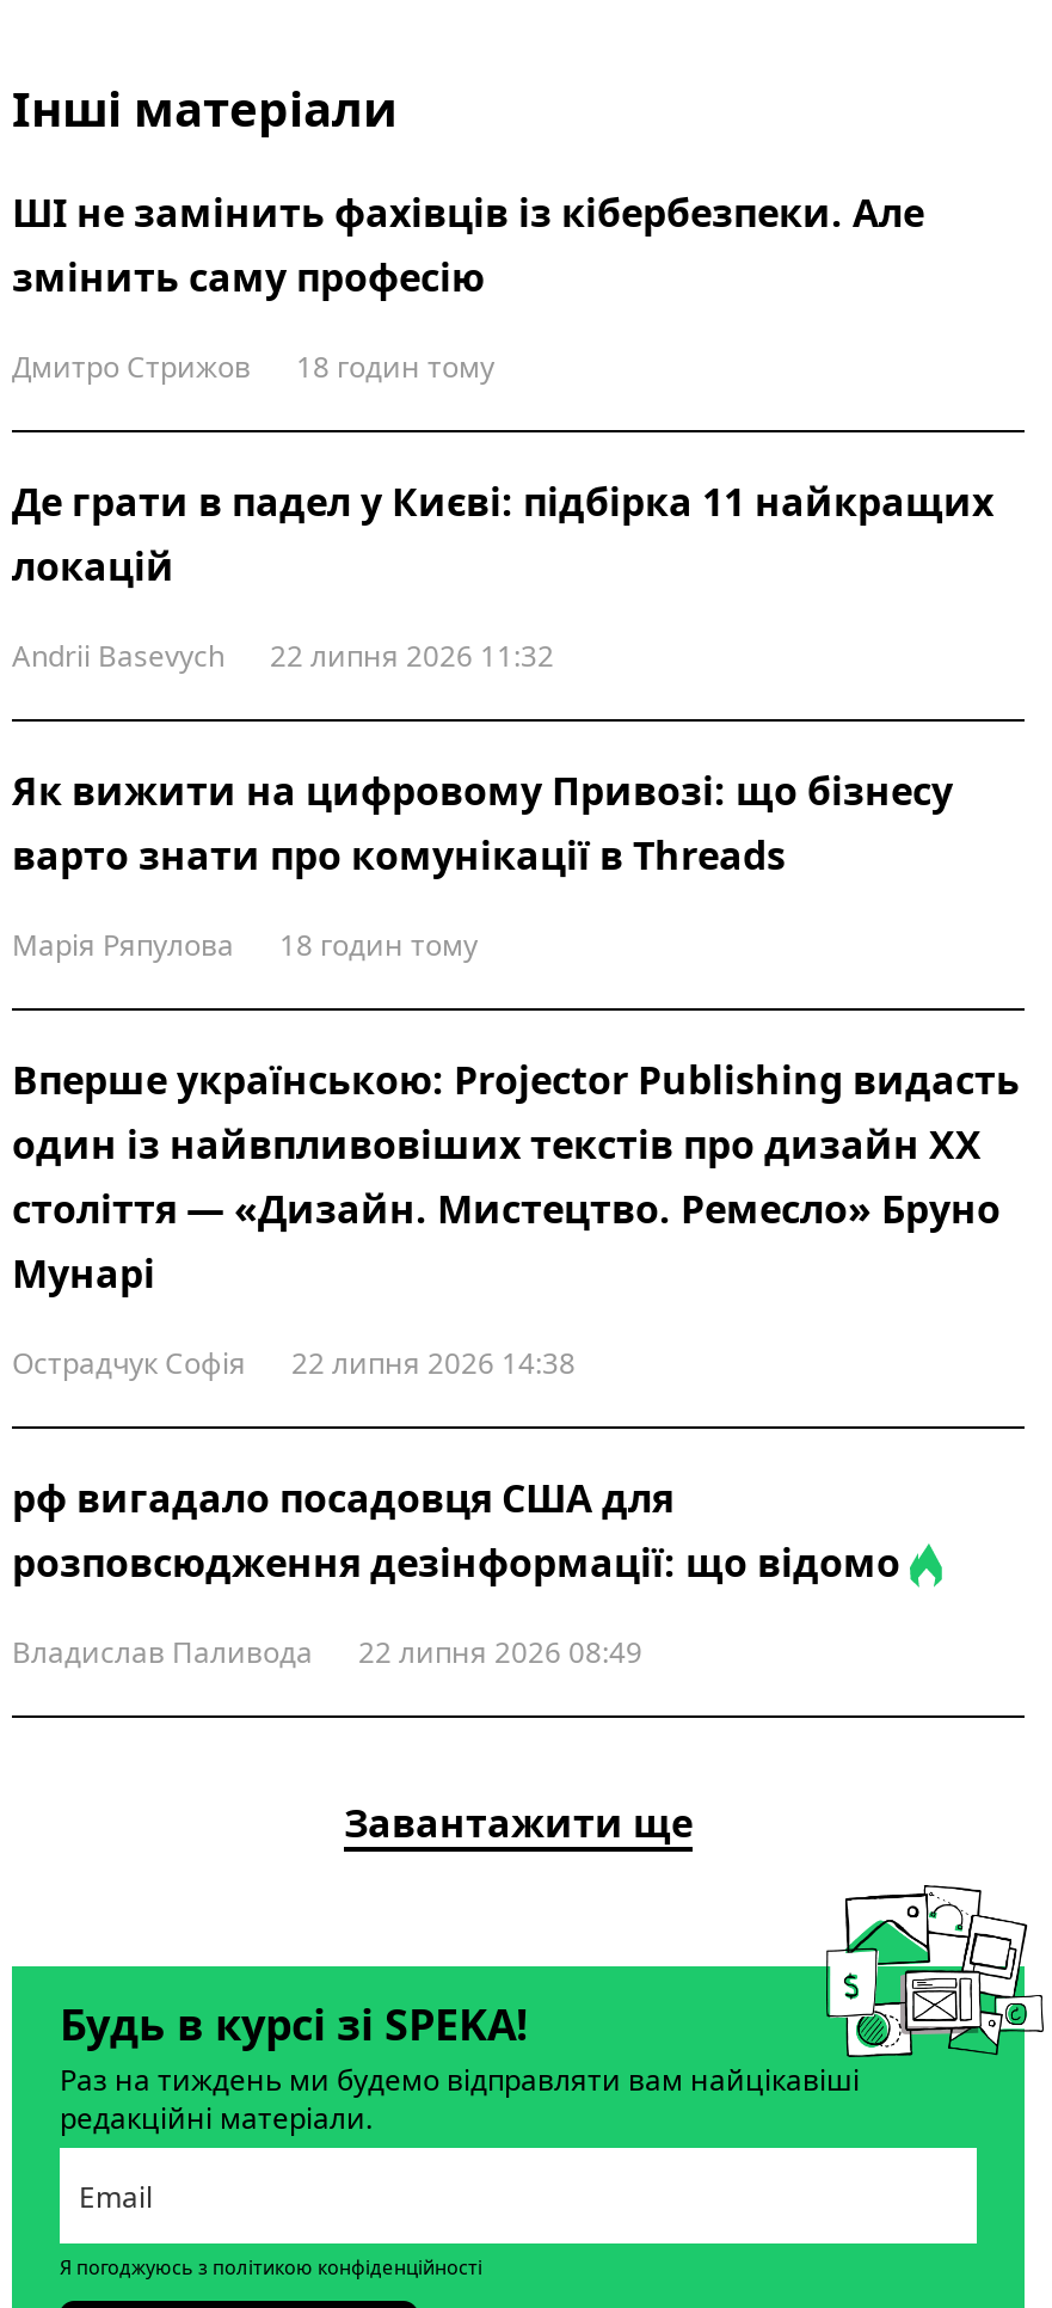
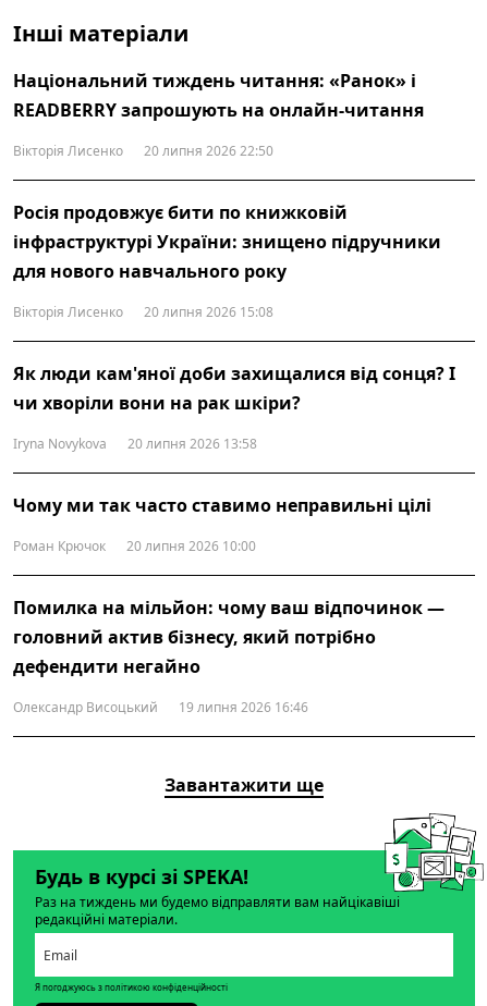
- ШІ не замінить фахівців із кібербезпеки. Але
- змінить саму професію
+ Національний тиждень читання: «Ранок» і
+ READBERRY запрошують на онлайн-читання

- Дмитро Стрижов
- 18 годин тому
+ Вікторія Лисенко
+ 20 липня 2026 22:50

- Де грати в падел у Києві: підбірка 11 найкращих
- локацій
+ Росія продовжує бити по книжковій
+ інфраструктурі України: знищено підручники
+ для нового навчального року

- Andrii Basevych
- 22 липня 2026 11:32
+ Вікторія Лисенко
+ 20 липня 2026 15:08

- Як вижити на цифровому Привозі: що бізнесу
- варто знати про комунікації в Threads
+ Як люди кам'яної доби захищалися від сонця? І
+ чи хворіли вони на рак шкіри?

- Марія Ряпулова
- 18 годин тому
+ Iryna Novykova
+ 20 липня 2026 13:58

- Вперше українською: Projector Publishing видасть
- один із найвпливовіших текстів про дизайн ХХ
- століття — «Дизайн. Мистецтво. Ремесло» Бруно
- Мунарі
+ Чому ми так часто ставимо неправильні цілі

- Острадчук Софія
- 22 липня 2026 14:38
+ Роман Крючок
+ 20 липня 2026 10:00

- рф вигадало посадовця США для
- розповсюдження дезінформації: що відомо
+ Помилка на мільйон: чому ваш відпочинок —
+ головний актив бізнесу, який потрібно
+ дефендити негайно

- Владислав Паливода
- 22 липня 2026 08:49
+ Олександр Висоцький
+ 19 липня 2026 16:46
